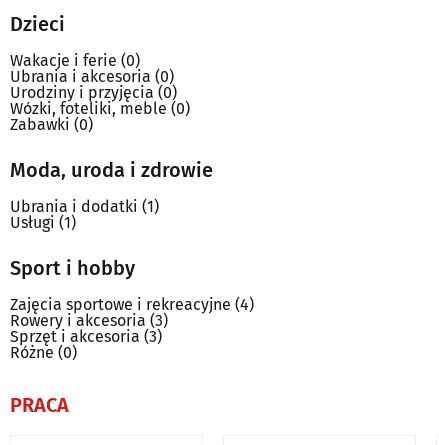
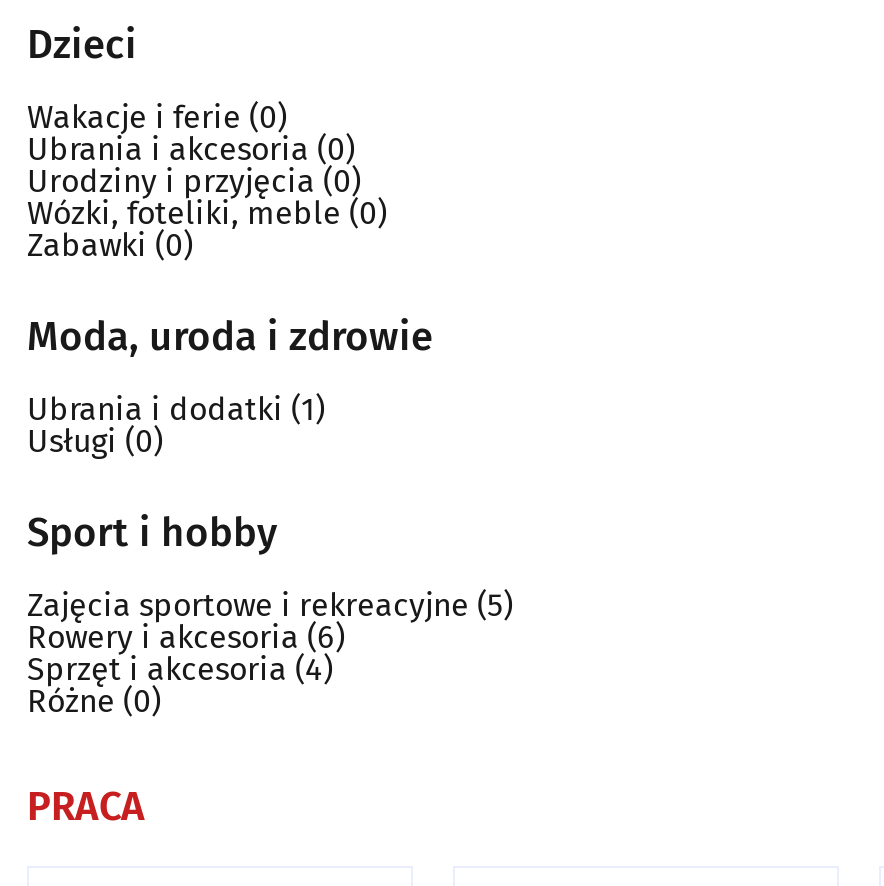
- Usługi(1)
+ Usługi(0)

- Zajęcia sportowe i rekreacyjne (4)
+ Zajęcia sportowe i rekreacyjne (5)

- Rowery i akcesoria(3)
+ Rowery i akcesoria(6)

- Sprzęt i akcesoria(3)
+ Sprzęt i akcesoria(4)
